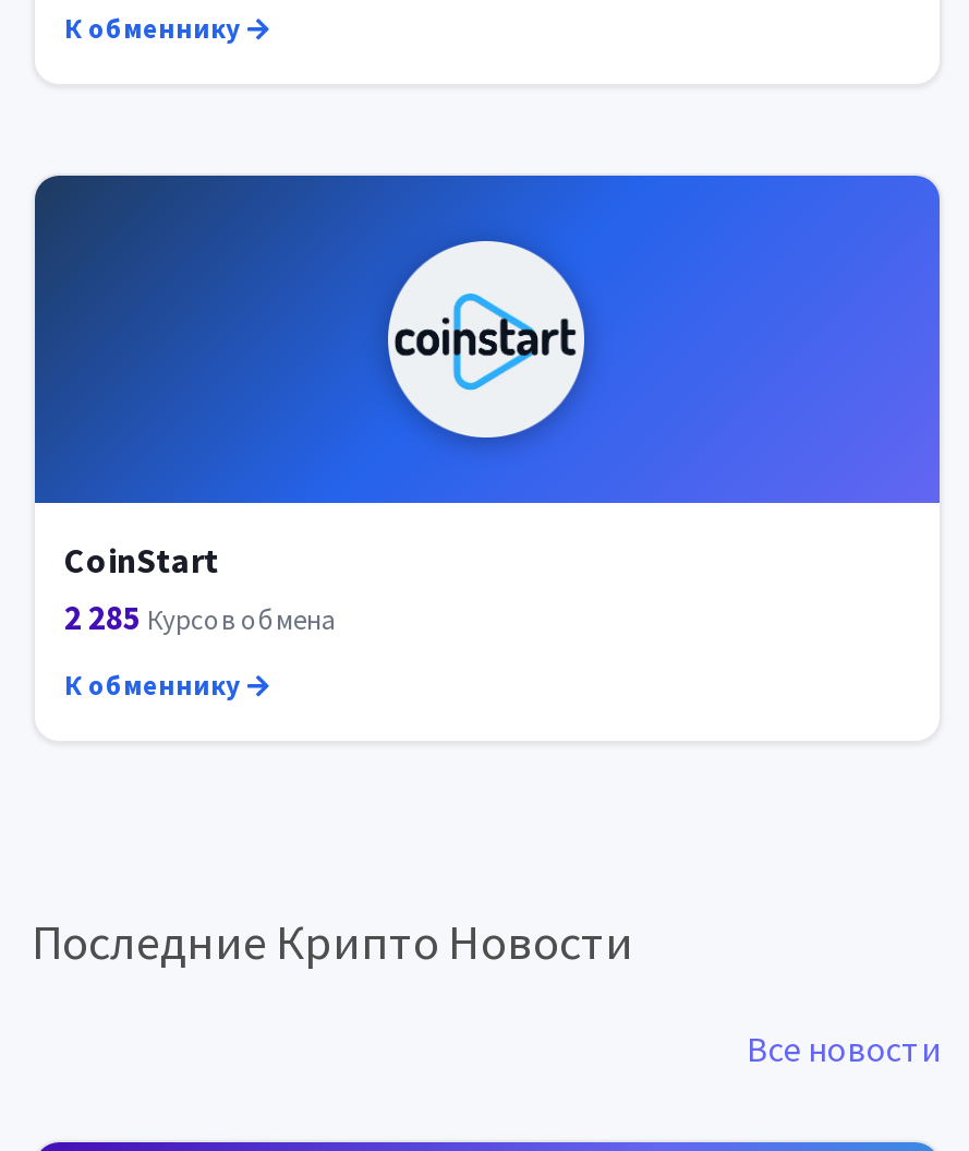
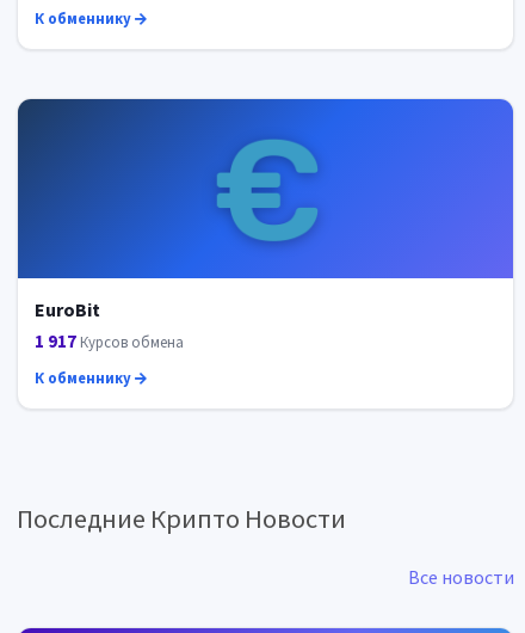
- [image]
+ [image]

- CoinStart
- 2 285 Курсов обмена
+ EuroBit
+ 1 917 Курсов обмена
